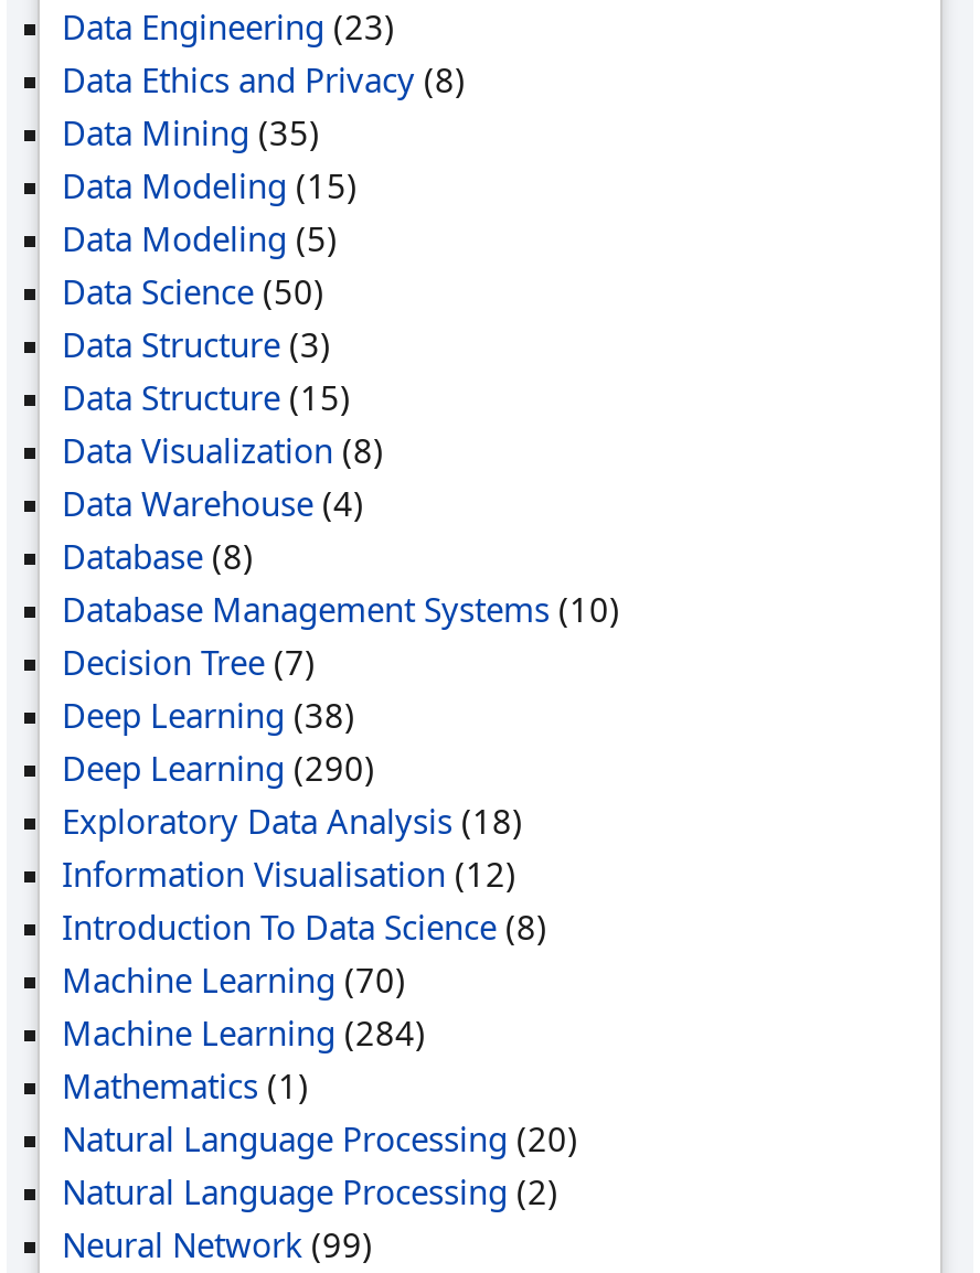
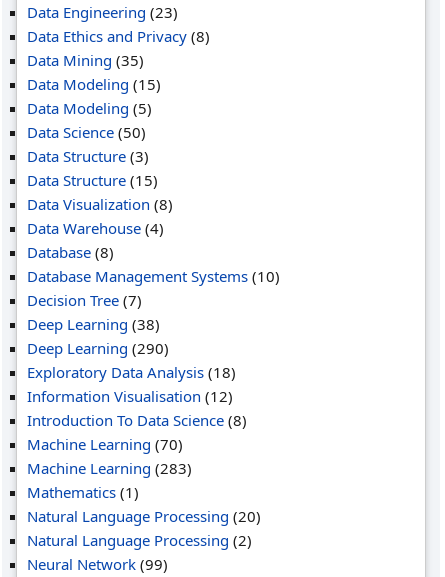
- Machine Learning (284)
+ Machine Learning (283)
